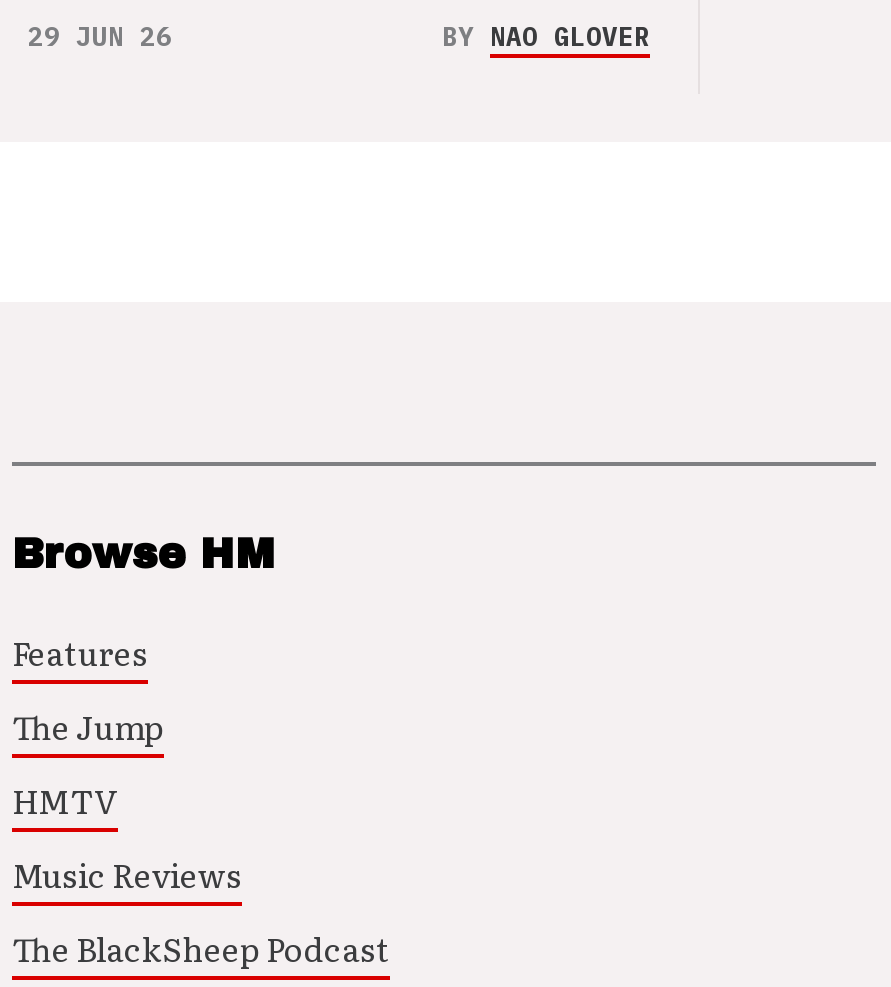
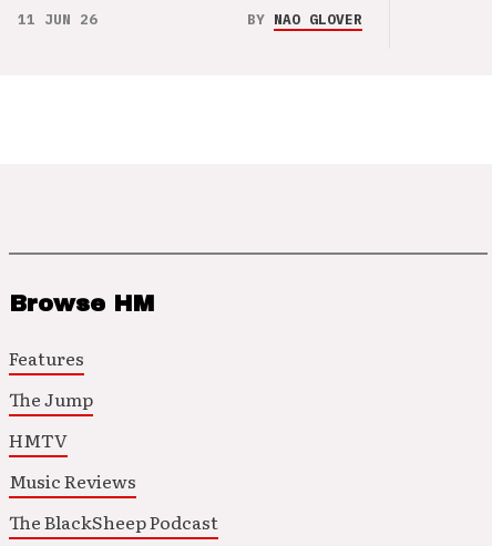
- 29 JUN 26
+ 11 JUN 26
